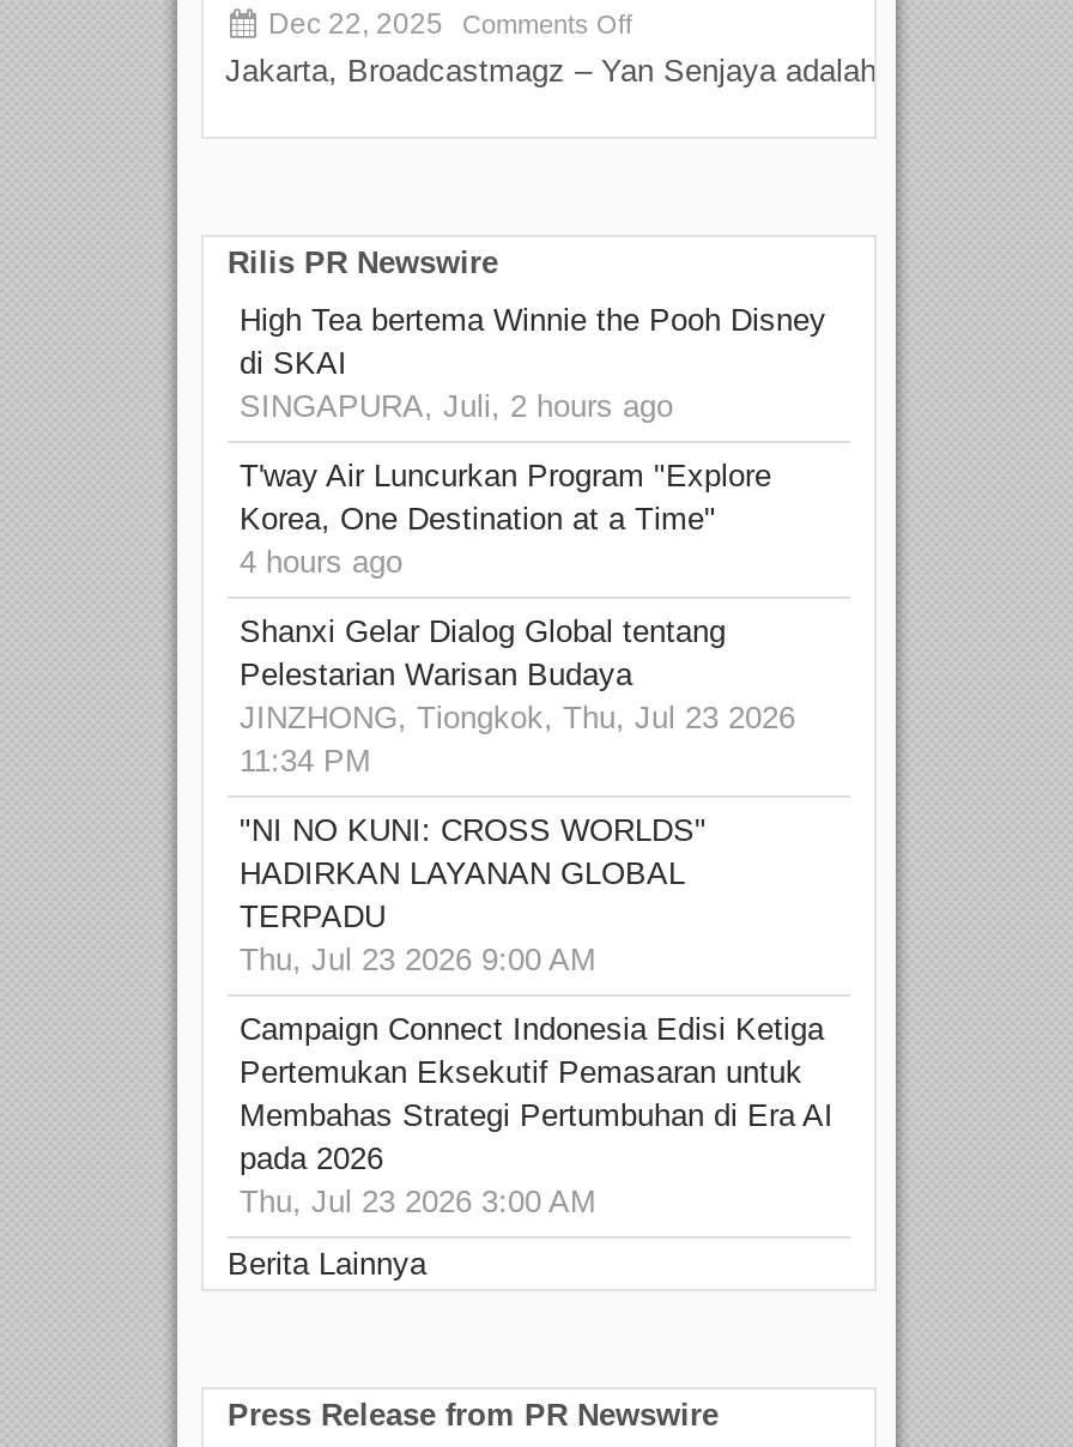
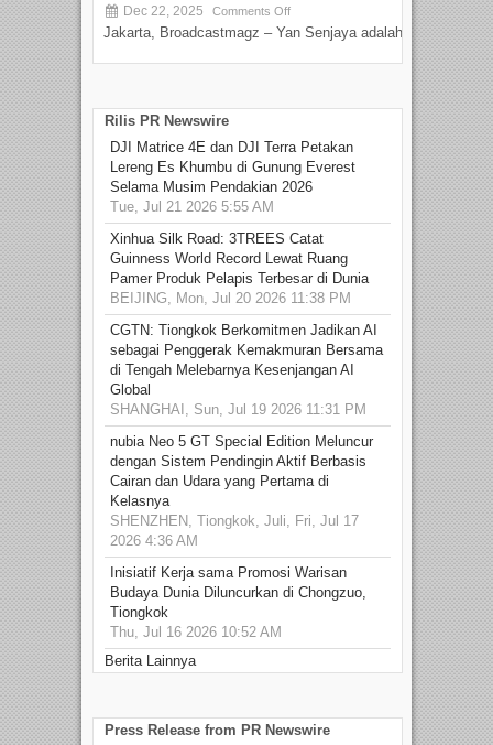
- High Tea bertema Winnie the Pooh Disney
- di SKAI
- SINGAPURA, Juli, 2 hours ago
+ DJI Matrice 4E dan DJI Terra Petakan
+ Lereng Es Khumbu di Gunung Everest
+ Selama Musim Pendakian 2026
+ Tue, Jul 21 2026 5:55 AM

- T'way Air Luncurkan Program "Explore
- Korea, One Destination at a Time"
- 4 hours ago
+ Xinhua Silk Road: 3TREES Catat
+ Guinness World Record Lewat Ruang
+ Pamer Produk Pelapis Terbesar di Dunia
+ BEIJING, Mon, Jul 20 2026 11:38 PM

- Shanxi Gelar Dialog Global tentang
- Pelestarian Warisan Budaya
- JINZHONG, Tiongkok, Thu, Jul 23 2026
- 11:34 PM
+ CGTN: Tiongkok Berkomitmen Jadikan AI
+ sebagai Penggerak Kemakmuran Bersama
+ di Tengah Melebarnya Kesenjangan AI
+ Global
+ SHANGHAI, Sun, Jul 19 2026 11:31 PM

- "NI NO KUNI: CROSS WORLDS"
- HADIRKAN LAYANAN GLOBAL
- TERPADU
- Thu, Jul 23 2026 9:00 AM
+ nubia Neo 5 GT Special Edition Meluncur
+ dengan Sistem Pendingin Aktif Berbasis
+ Cairan dan Udara yang Pertama di
+ Kelasnya
+ SHENZHEN, Tiongkok, Juli, Fri, Jul 17
+ 2026 4:36 AM

- Campaign Connect Indonesia Edisi Ketiga
- Pertemukan Eksekutif Pemasaran untuk
- Membahas Strategi Pertumbuhan di Era AI
- pada 2026
- Thu, Jul 23 2026 3:00 AM
+ Inisiatif Kerja sama Promosi Warisan
+ Budaya Dunia Diluncurkan di Chongzuo,
+ Tiongkok
+ Thu, Jul 16 2026 10:52 AM
